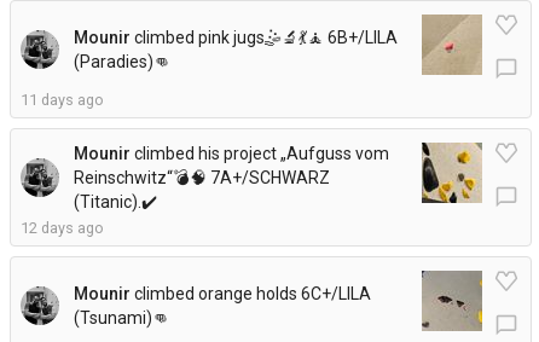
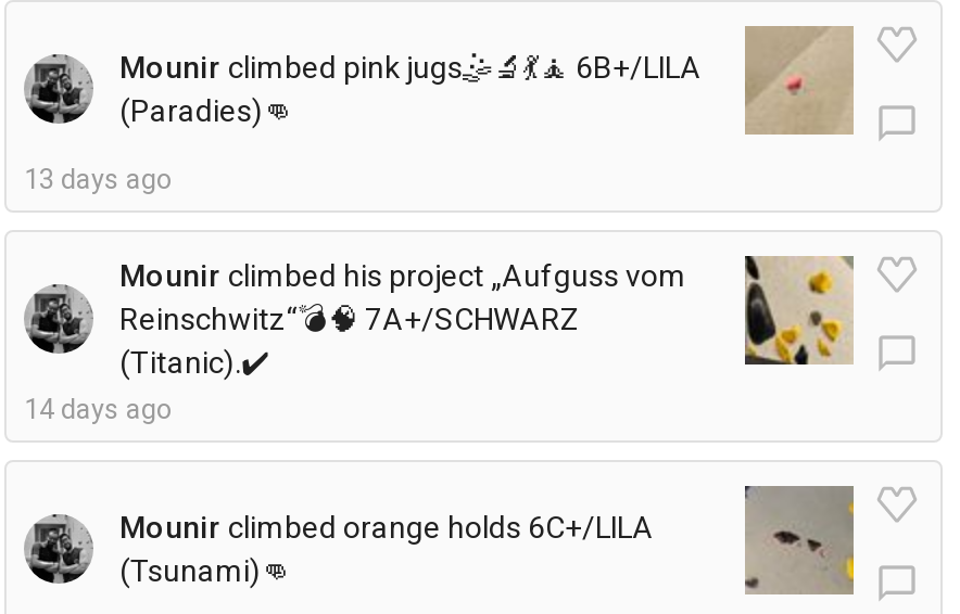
- 11 days ago
+ 13 days ago

- 12 days ago
+ 14 days ago
